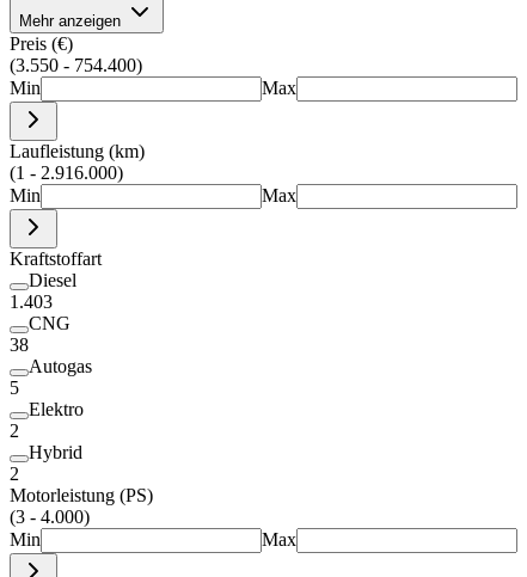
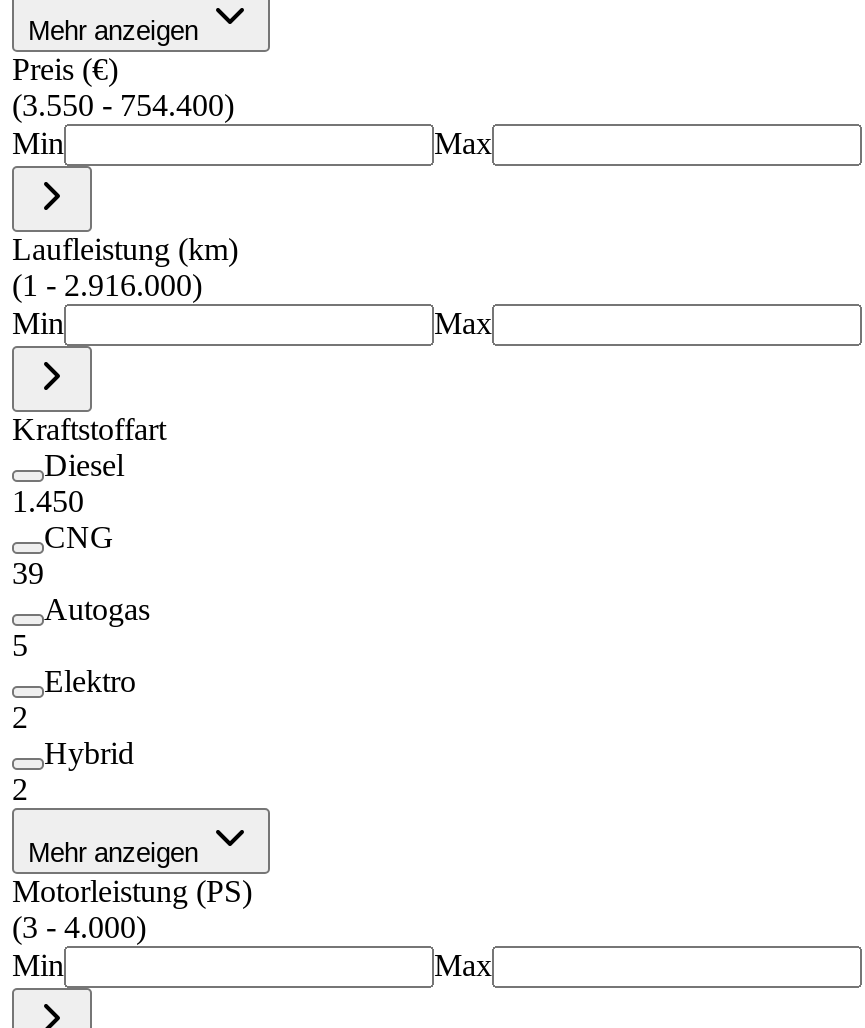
- 1.403
+ 1.450

- 38
+ 39

+ Mehr anzeigen
